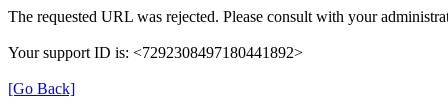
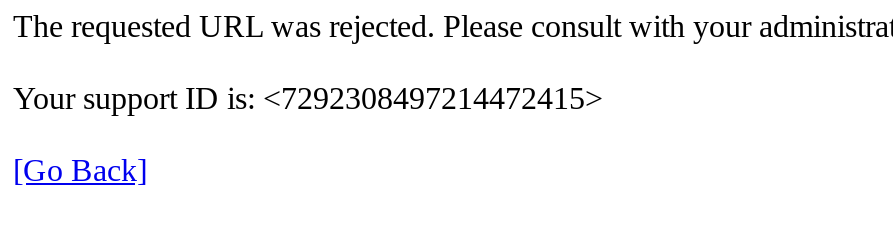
- Your support ID is: <7292308497180441892>
+ Your support ID is: <7292308497214472415>
